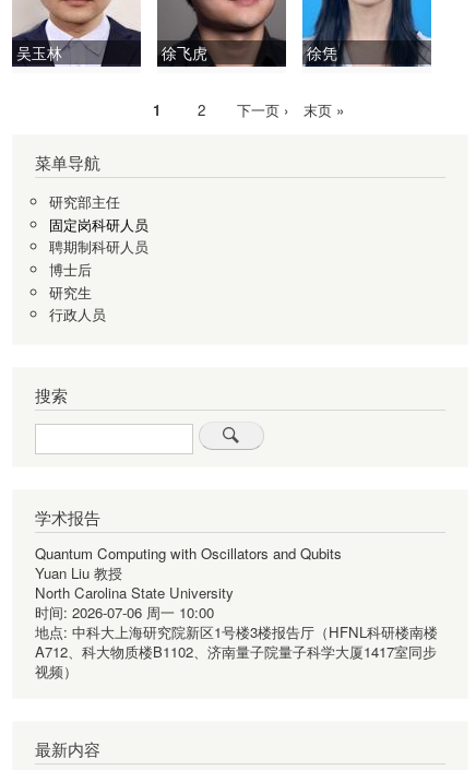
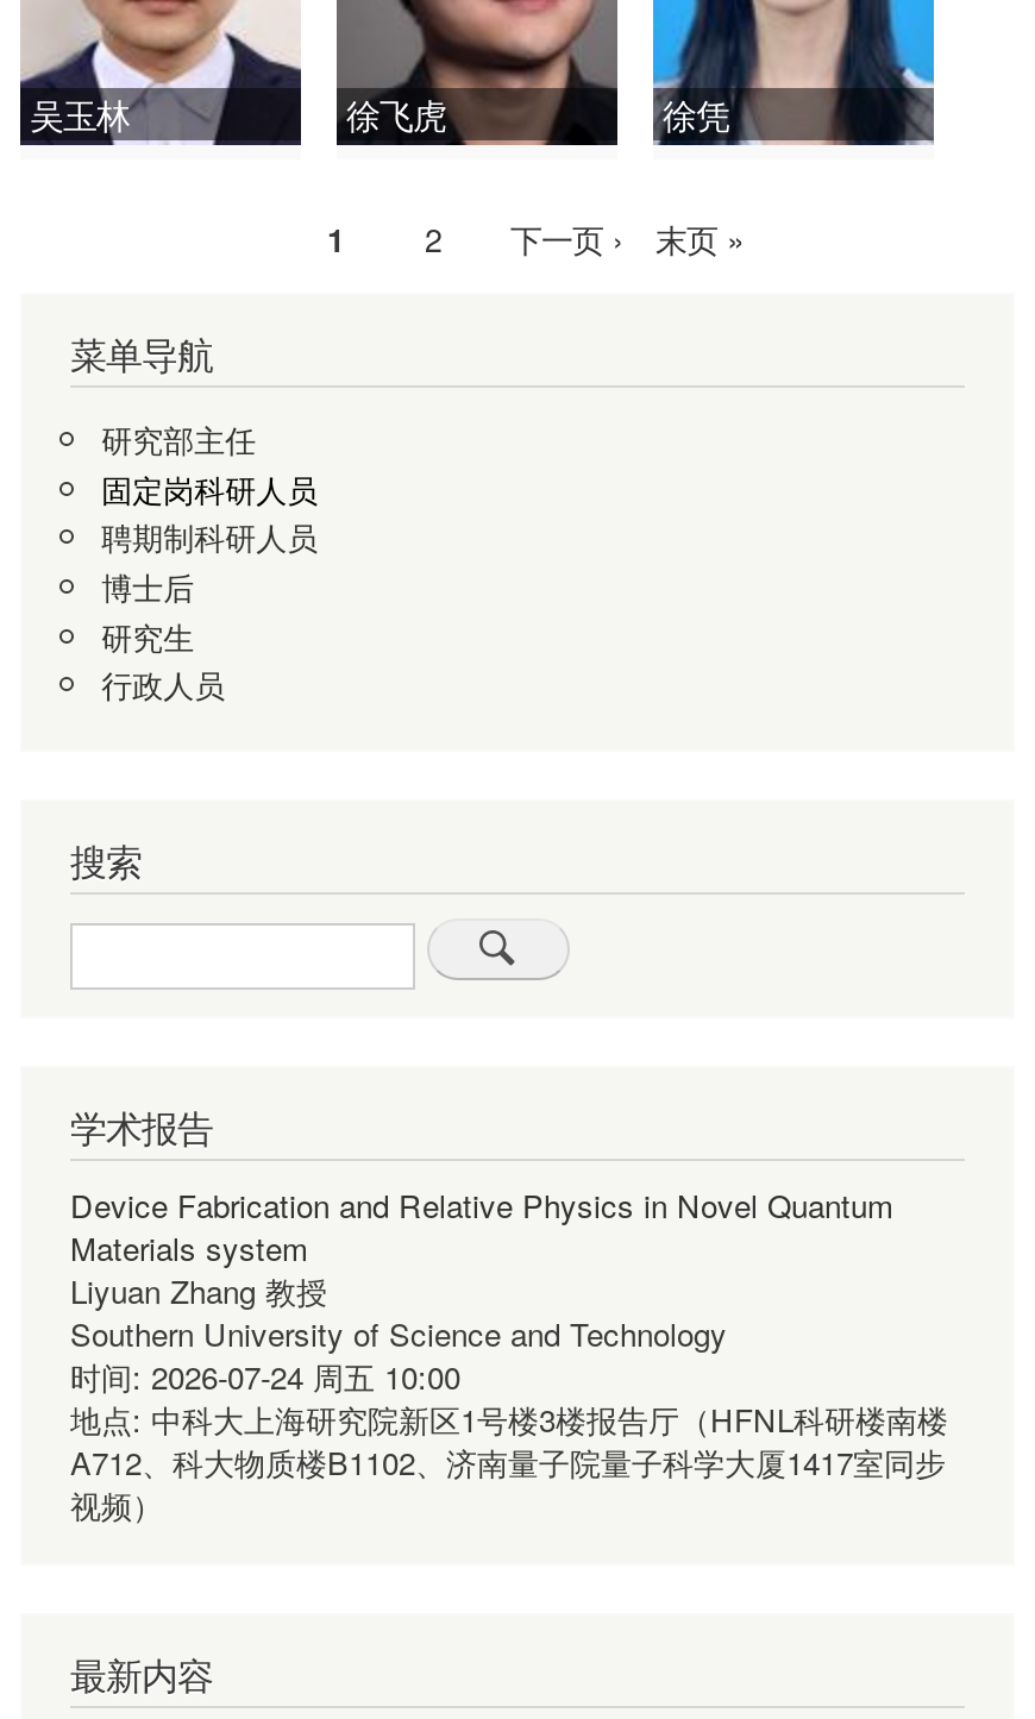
- Quantum Computing with Oscillators and Qubits
- Yuan Liu 教授
- North Carolina State University
- 时间: 2026-07-06 周一 10:00
+ Device Fabrication and Relative Physics in Novel Quantum
+ Materials system
+ Liyuan Zhang 教授
+ Southern University of Science and Technology
+ 时间: 2026-07-24 周五 10:00
